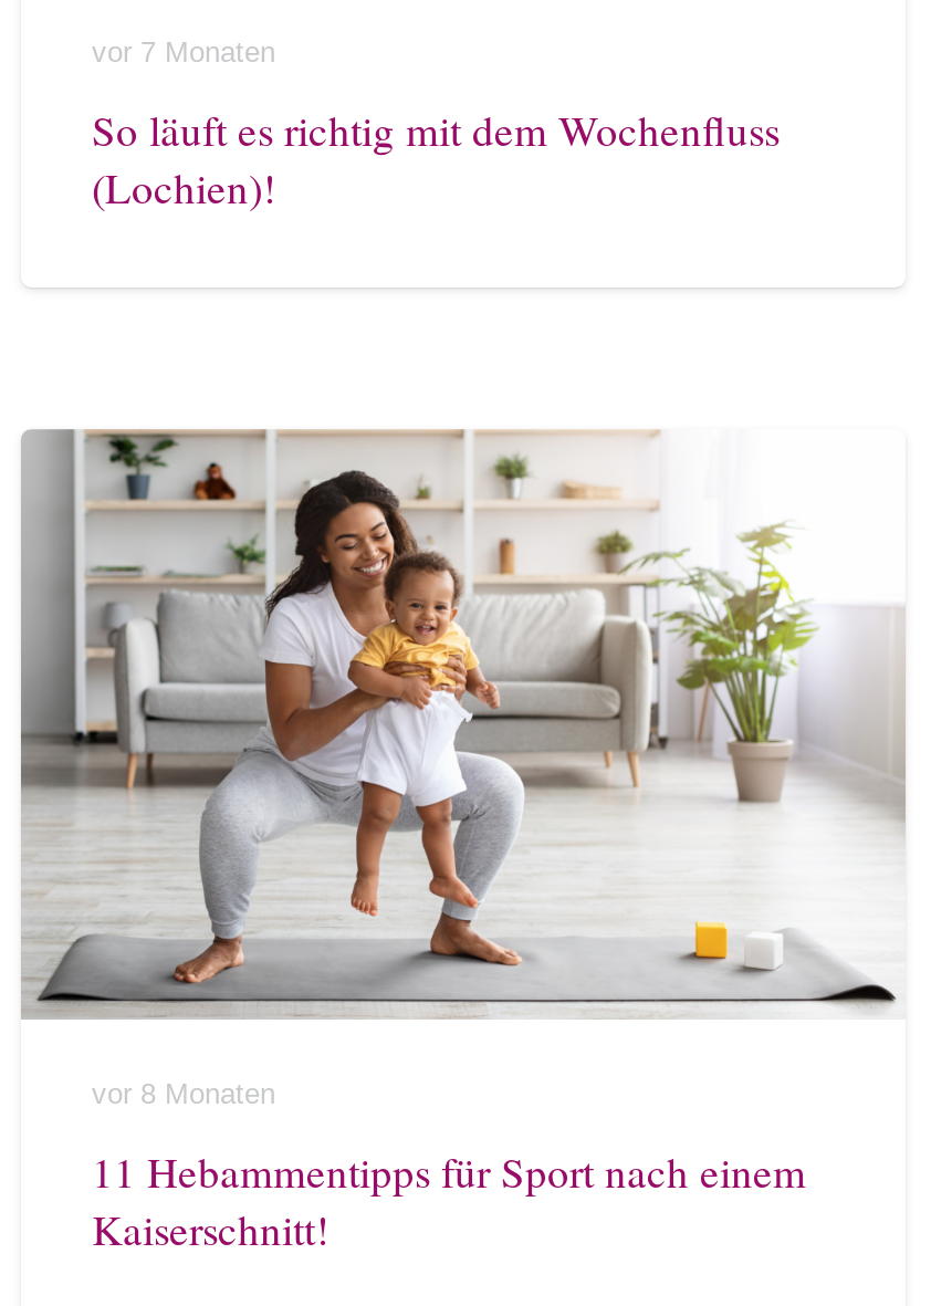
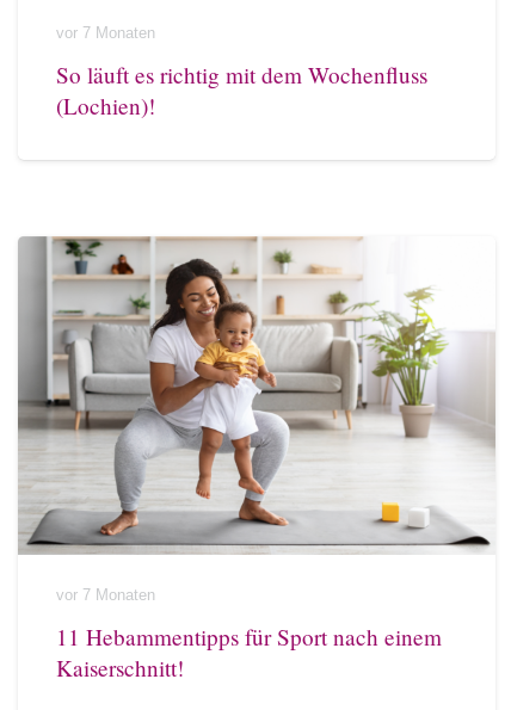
- vor 8 Monaten
+ vor 7 Monaten
